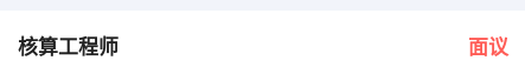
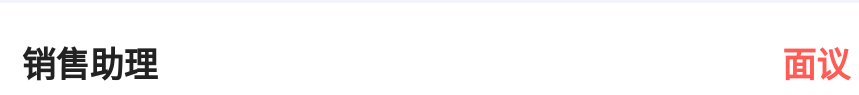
- 核算工程师
+ 销售助理
